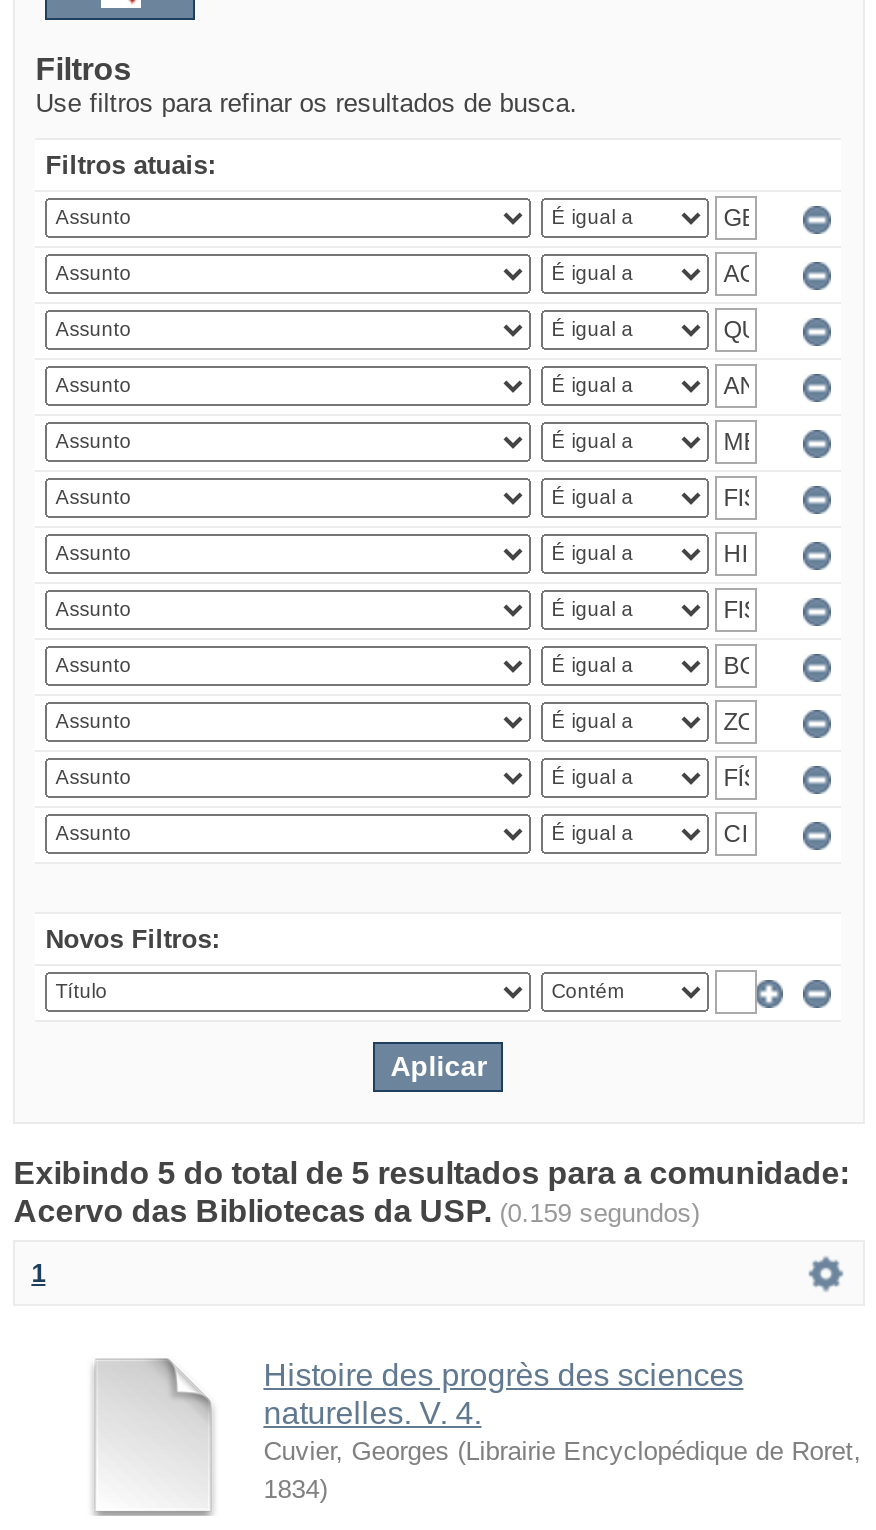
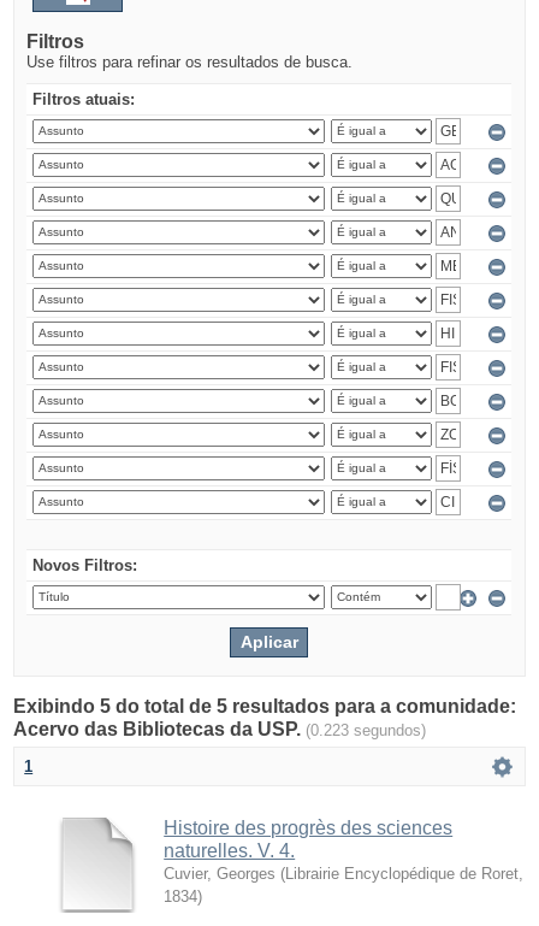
- Acervo das Bibliotecas da USP. (0.159 segundos)
+ Acervo das Bibliotecas da USP. (0.223 segundos)
